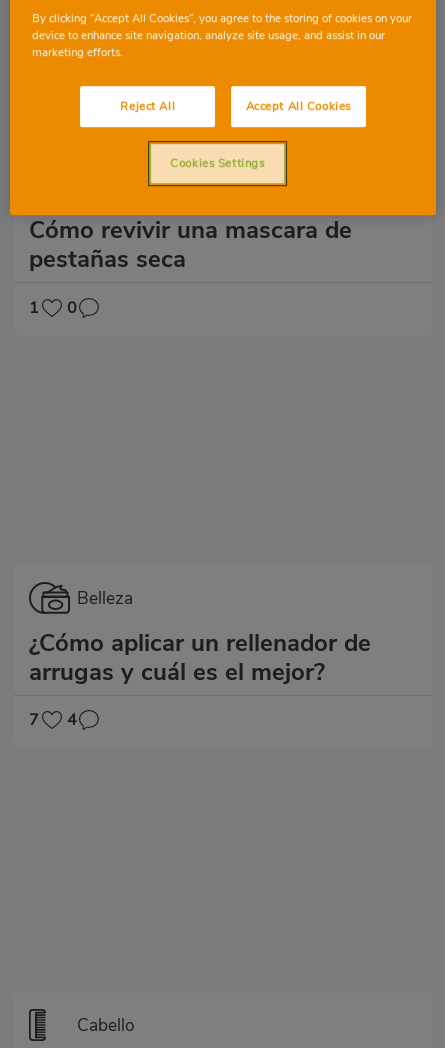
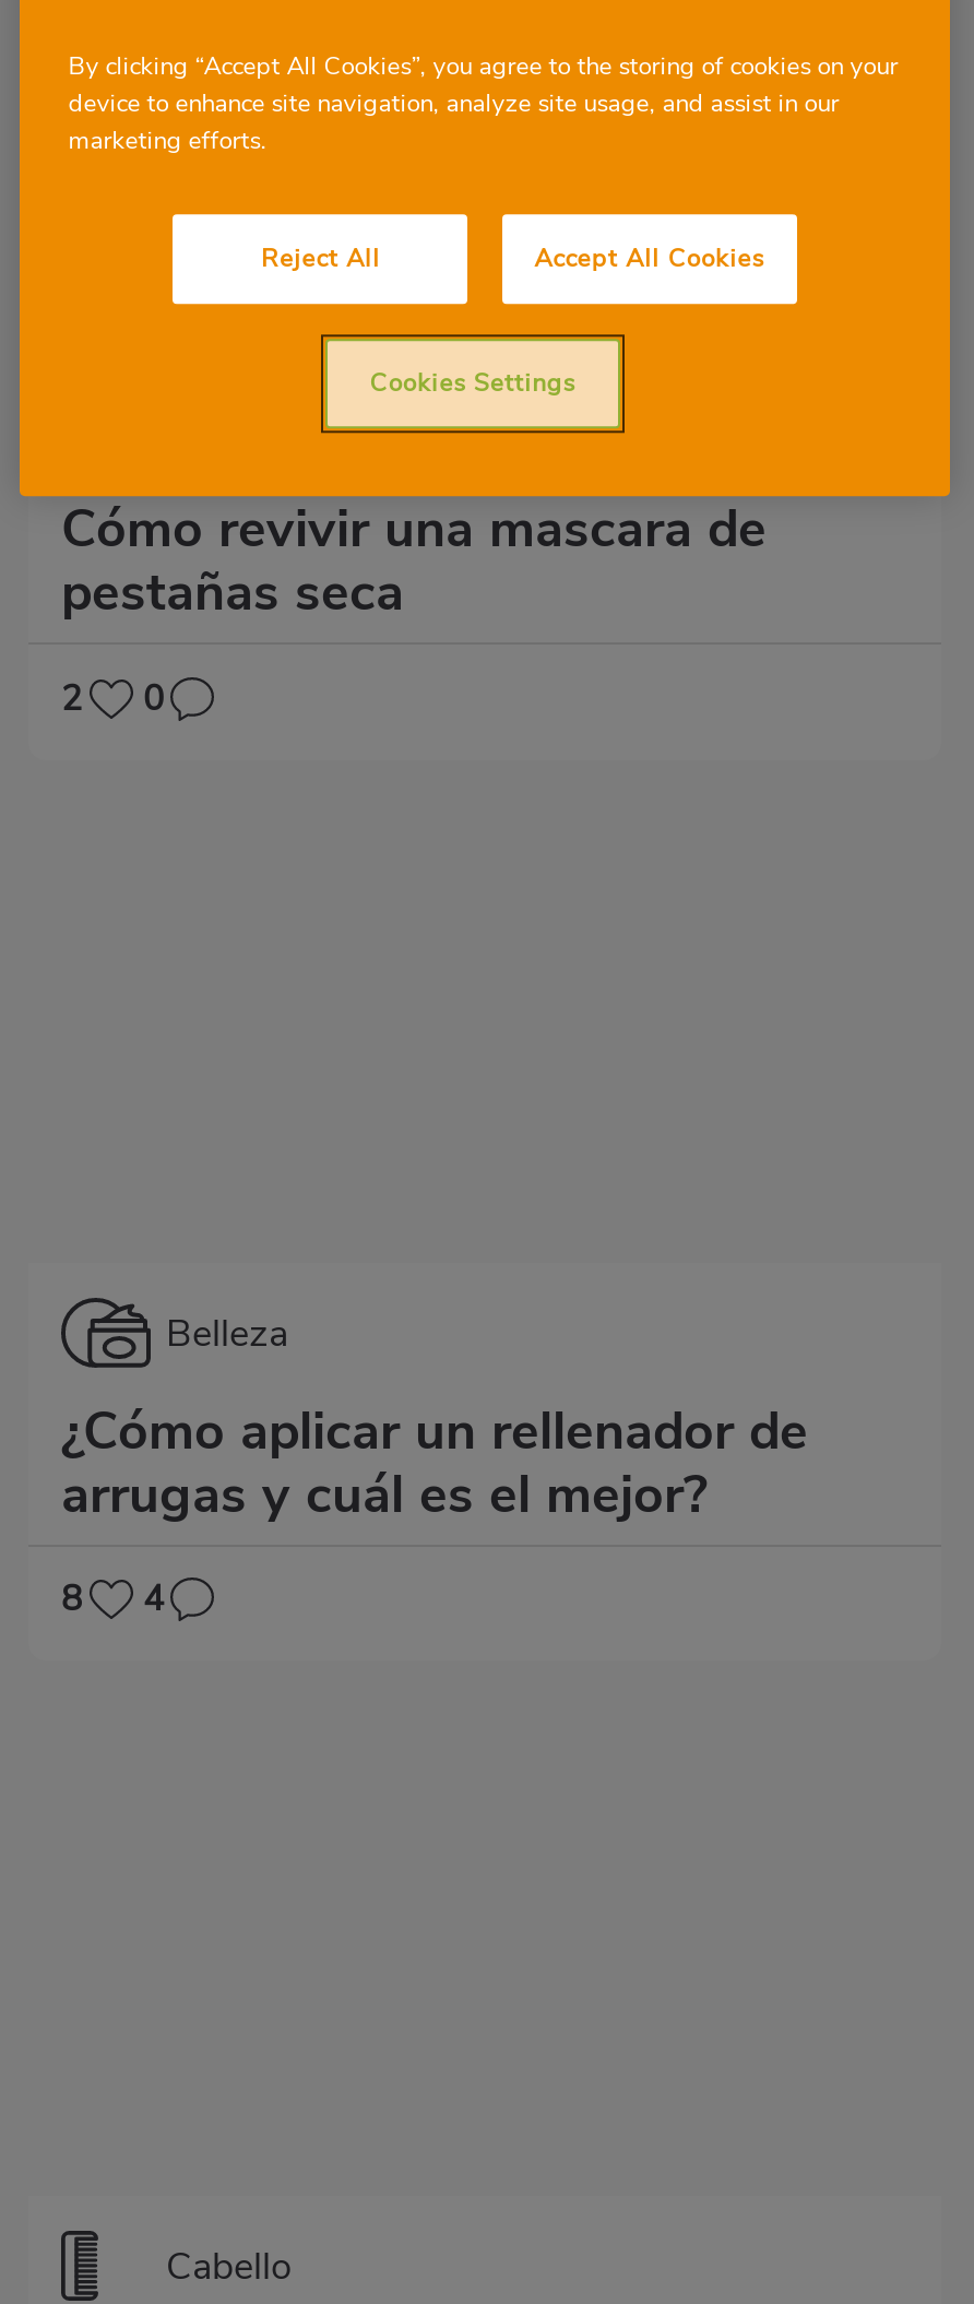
- 1 0
+ 2 0

- 7 4
+ 8 4
